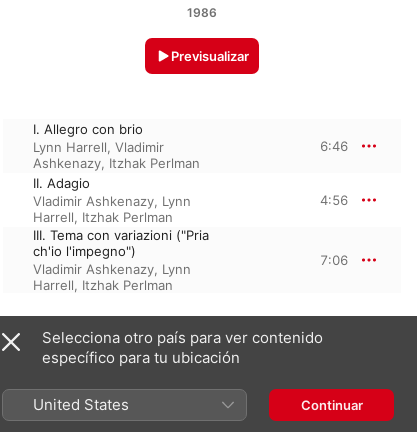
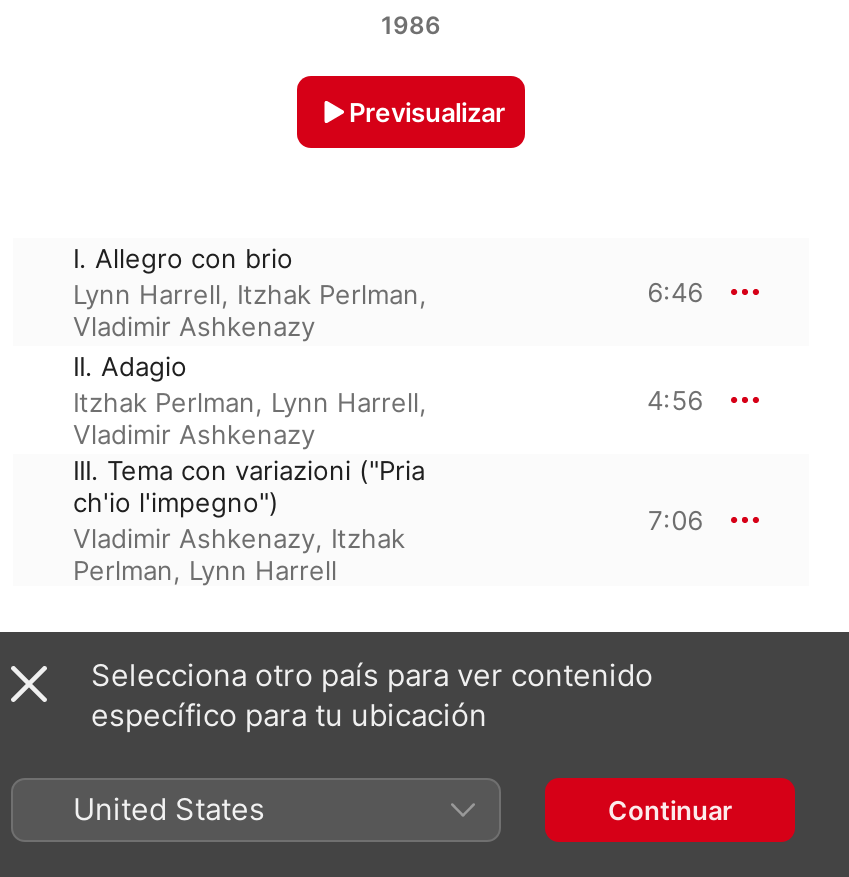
- Lynn Harrell, Vladimir
- Ashkenazy, Itzhak Perlman
+ Lynn Harrell, Itzhak Perlman,
+ Vladimir Ashkenazy

- Vladimir Ashkenazy, Lynn
- Harrell, Itzhak Perlman
+ Itzhak Perlman, Lynn Harrell,
+ Vladimir Ashkenazy

- Vladimir Ashkenazy, Lynn
- Harrell, Itzhak Perlman
+ Vladimir Ashkenazy, Itzhak
+ Perlman, Lynn Harrell
